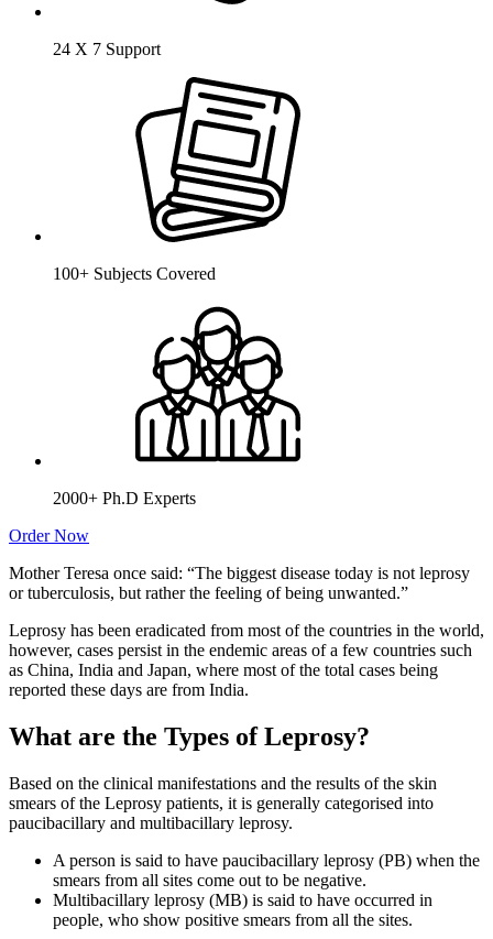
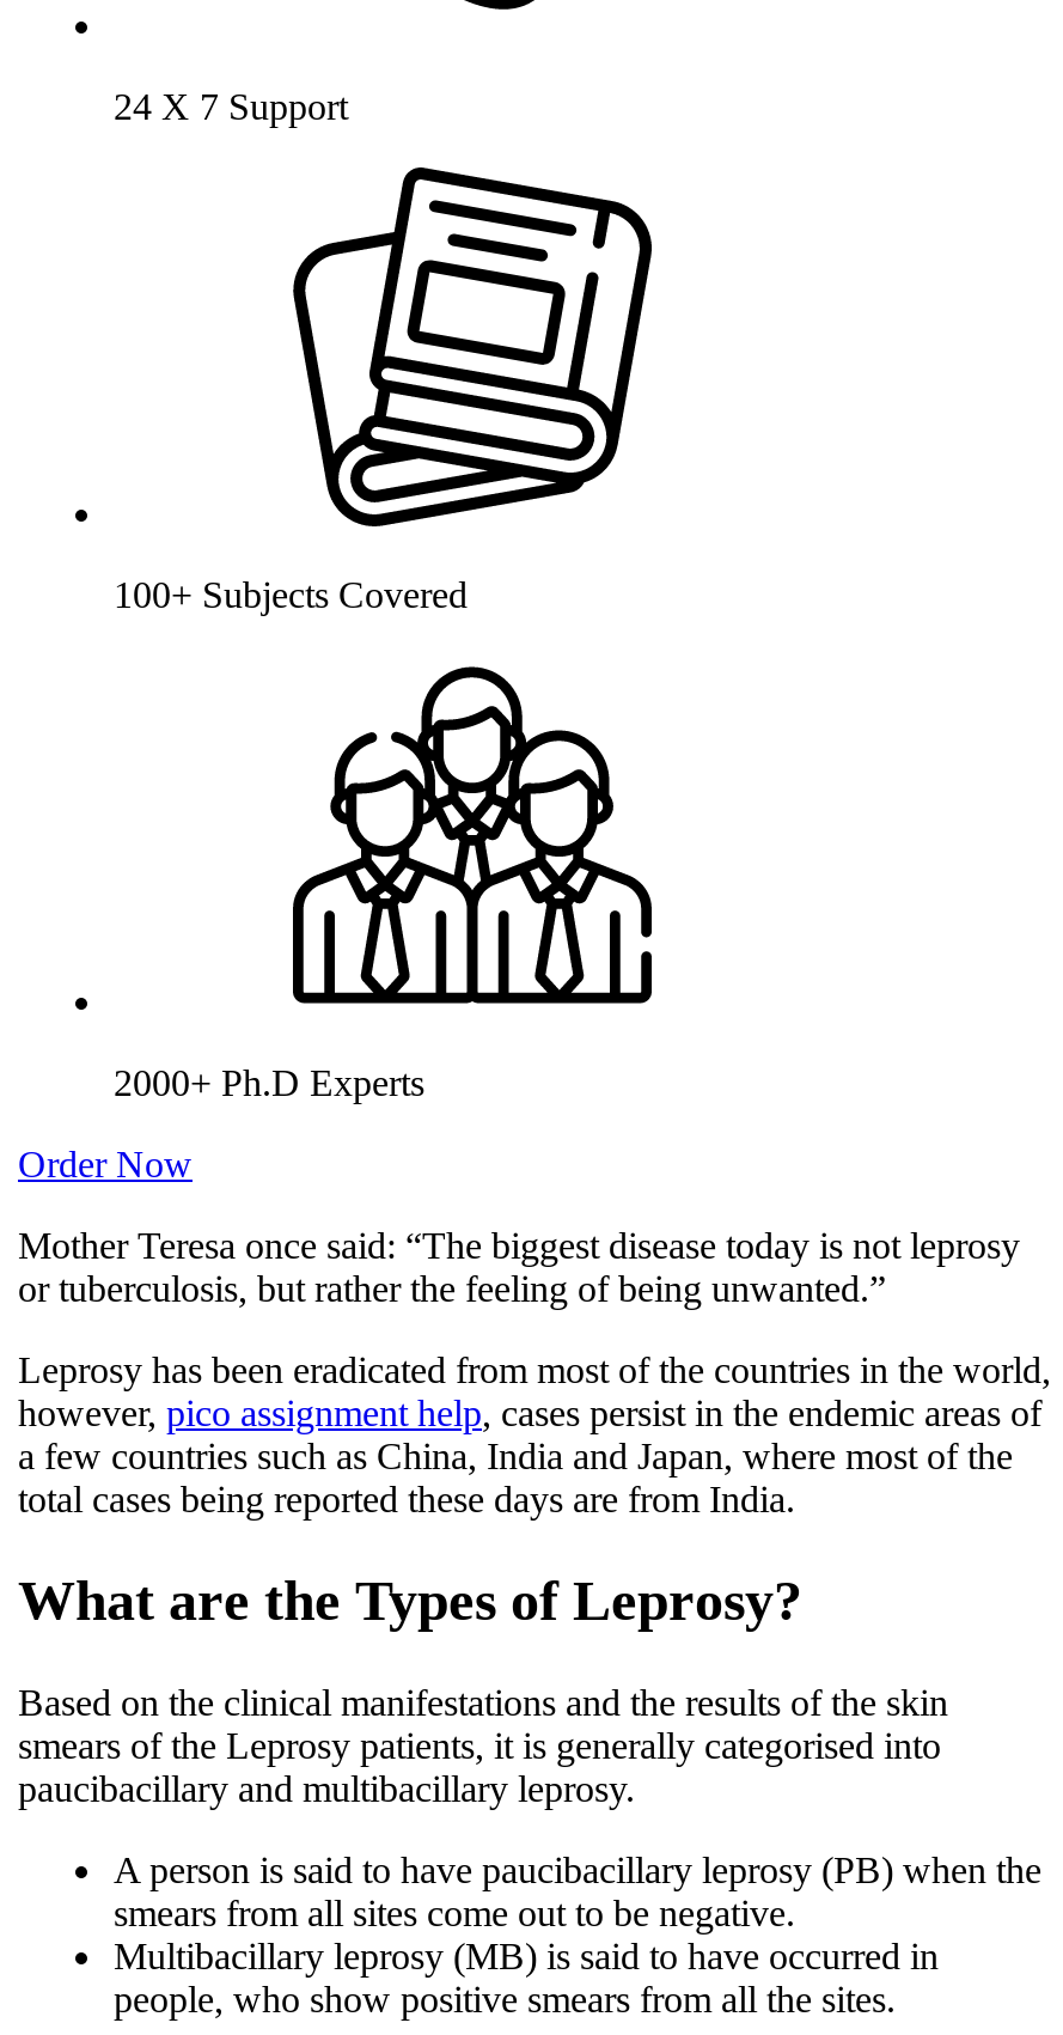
- however, cases persist in the endemic areas of a few countries such
- as China, India and Japan, where most of the total cases being
- reported these days are from India.
+ however, pico assignment help, cases persist in the endemic areas of
+ a few countries such as China, India and Japan, where most of the
+ total cases being reported these days are from India.
